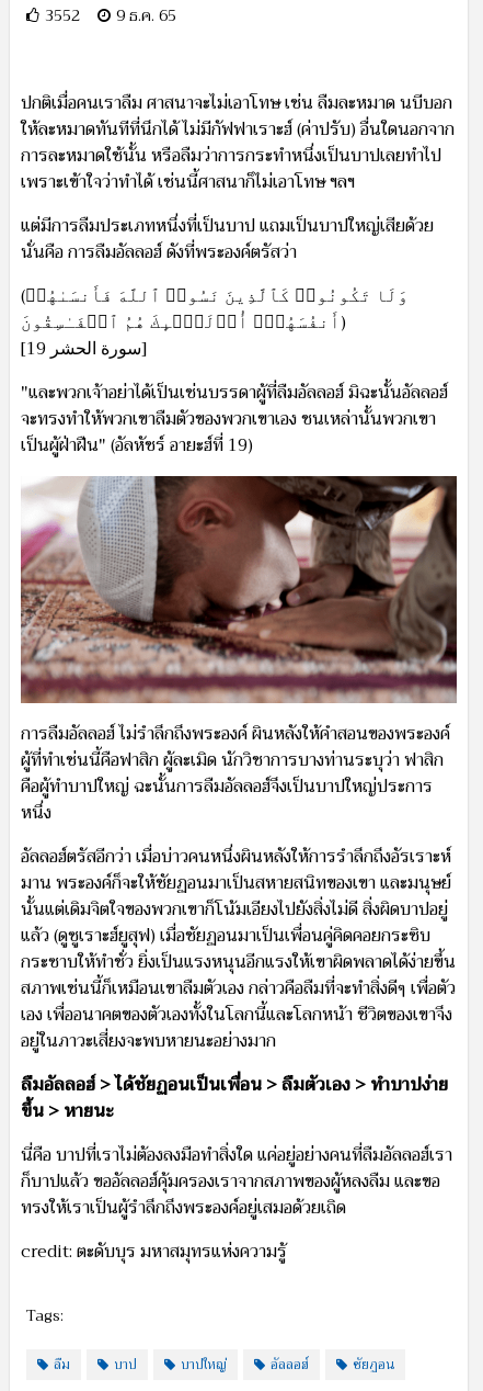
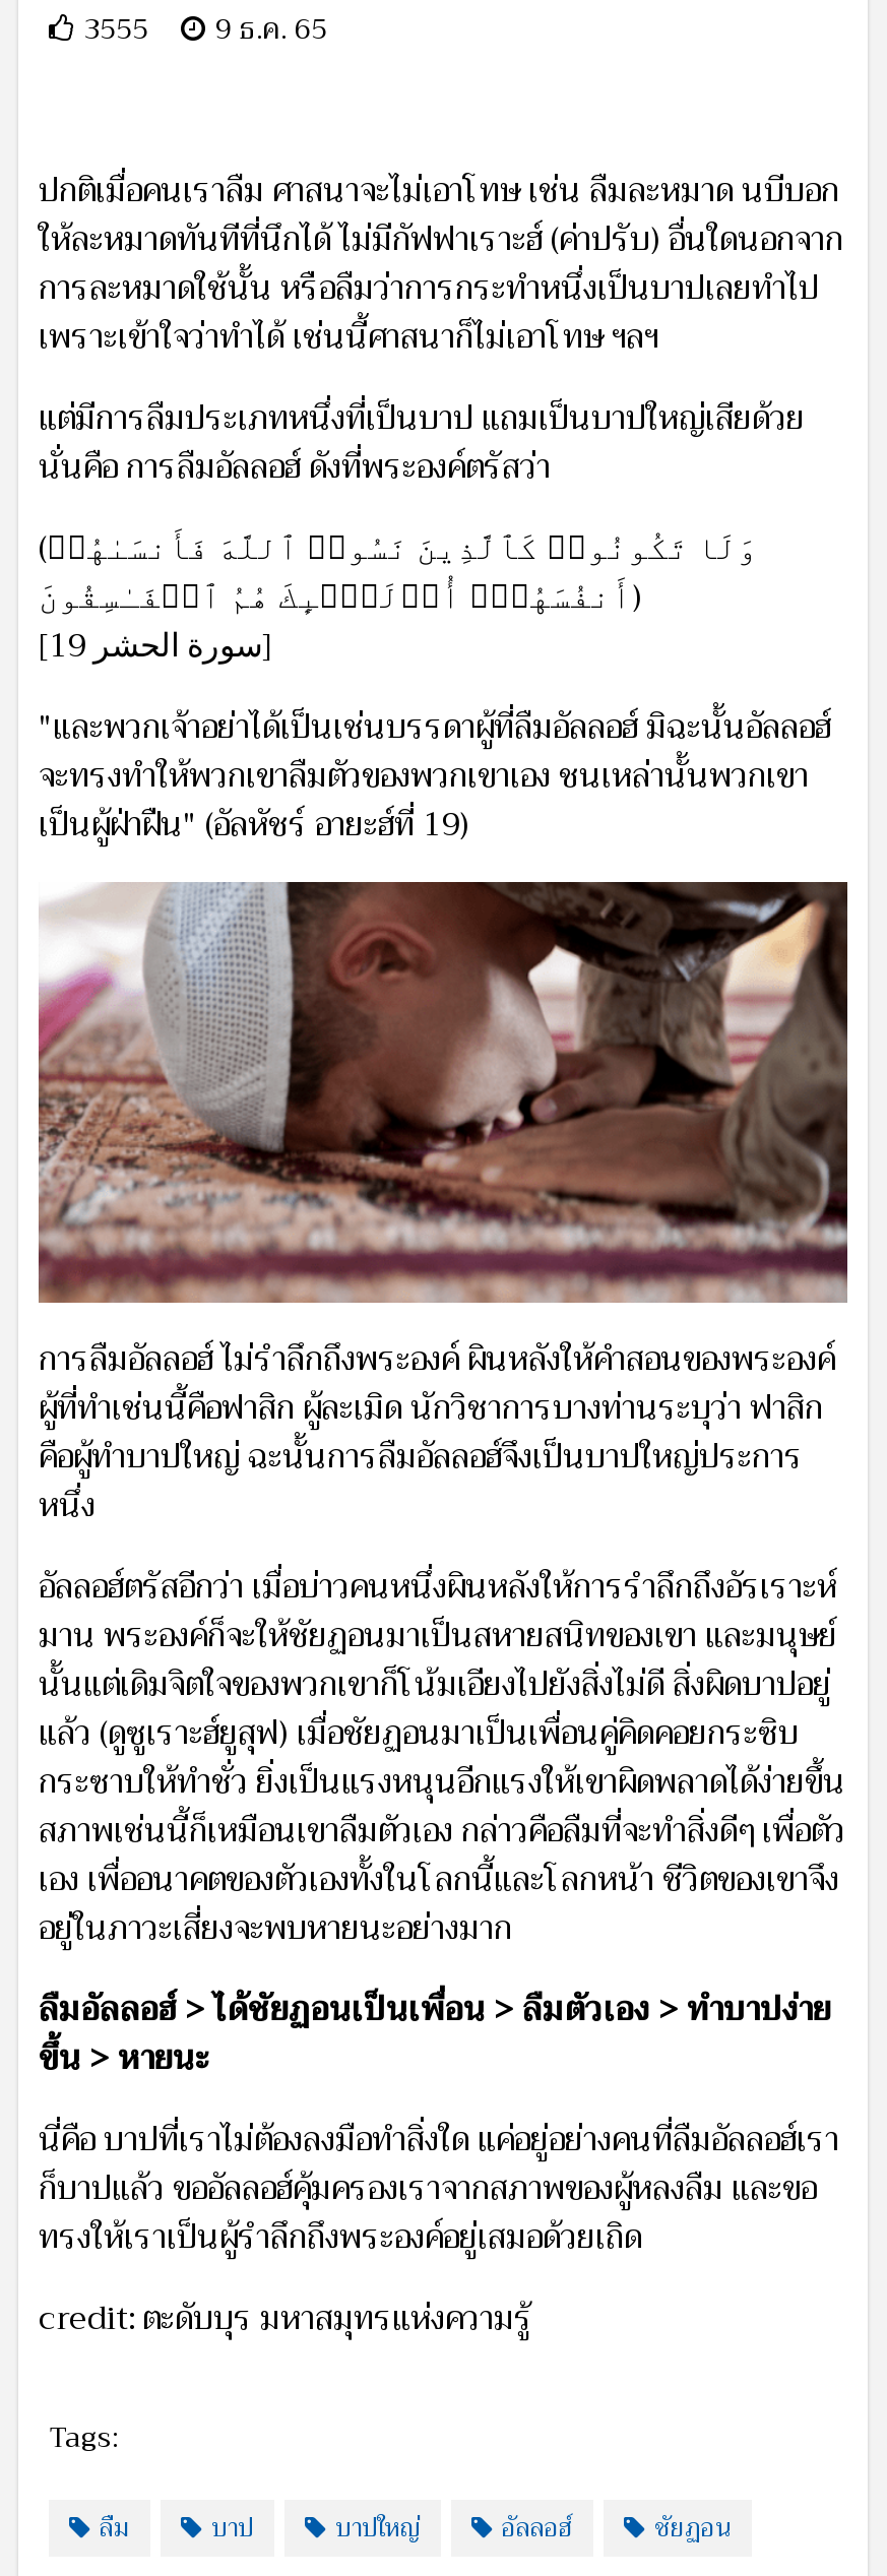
- 3552 9 ธ.ค. 65
+ 3555 9 ธ.ค. 65
